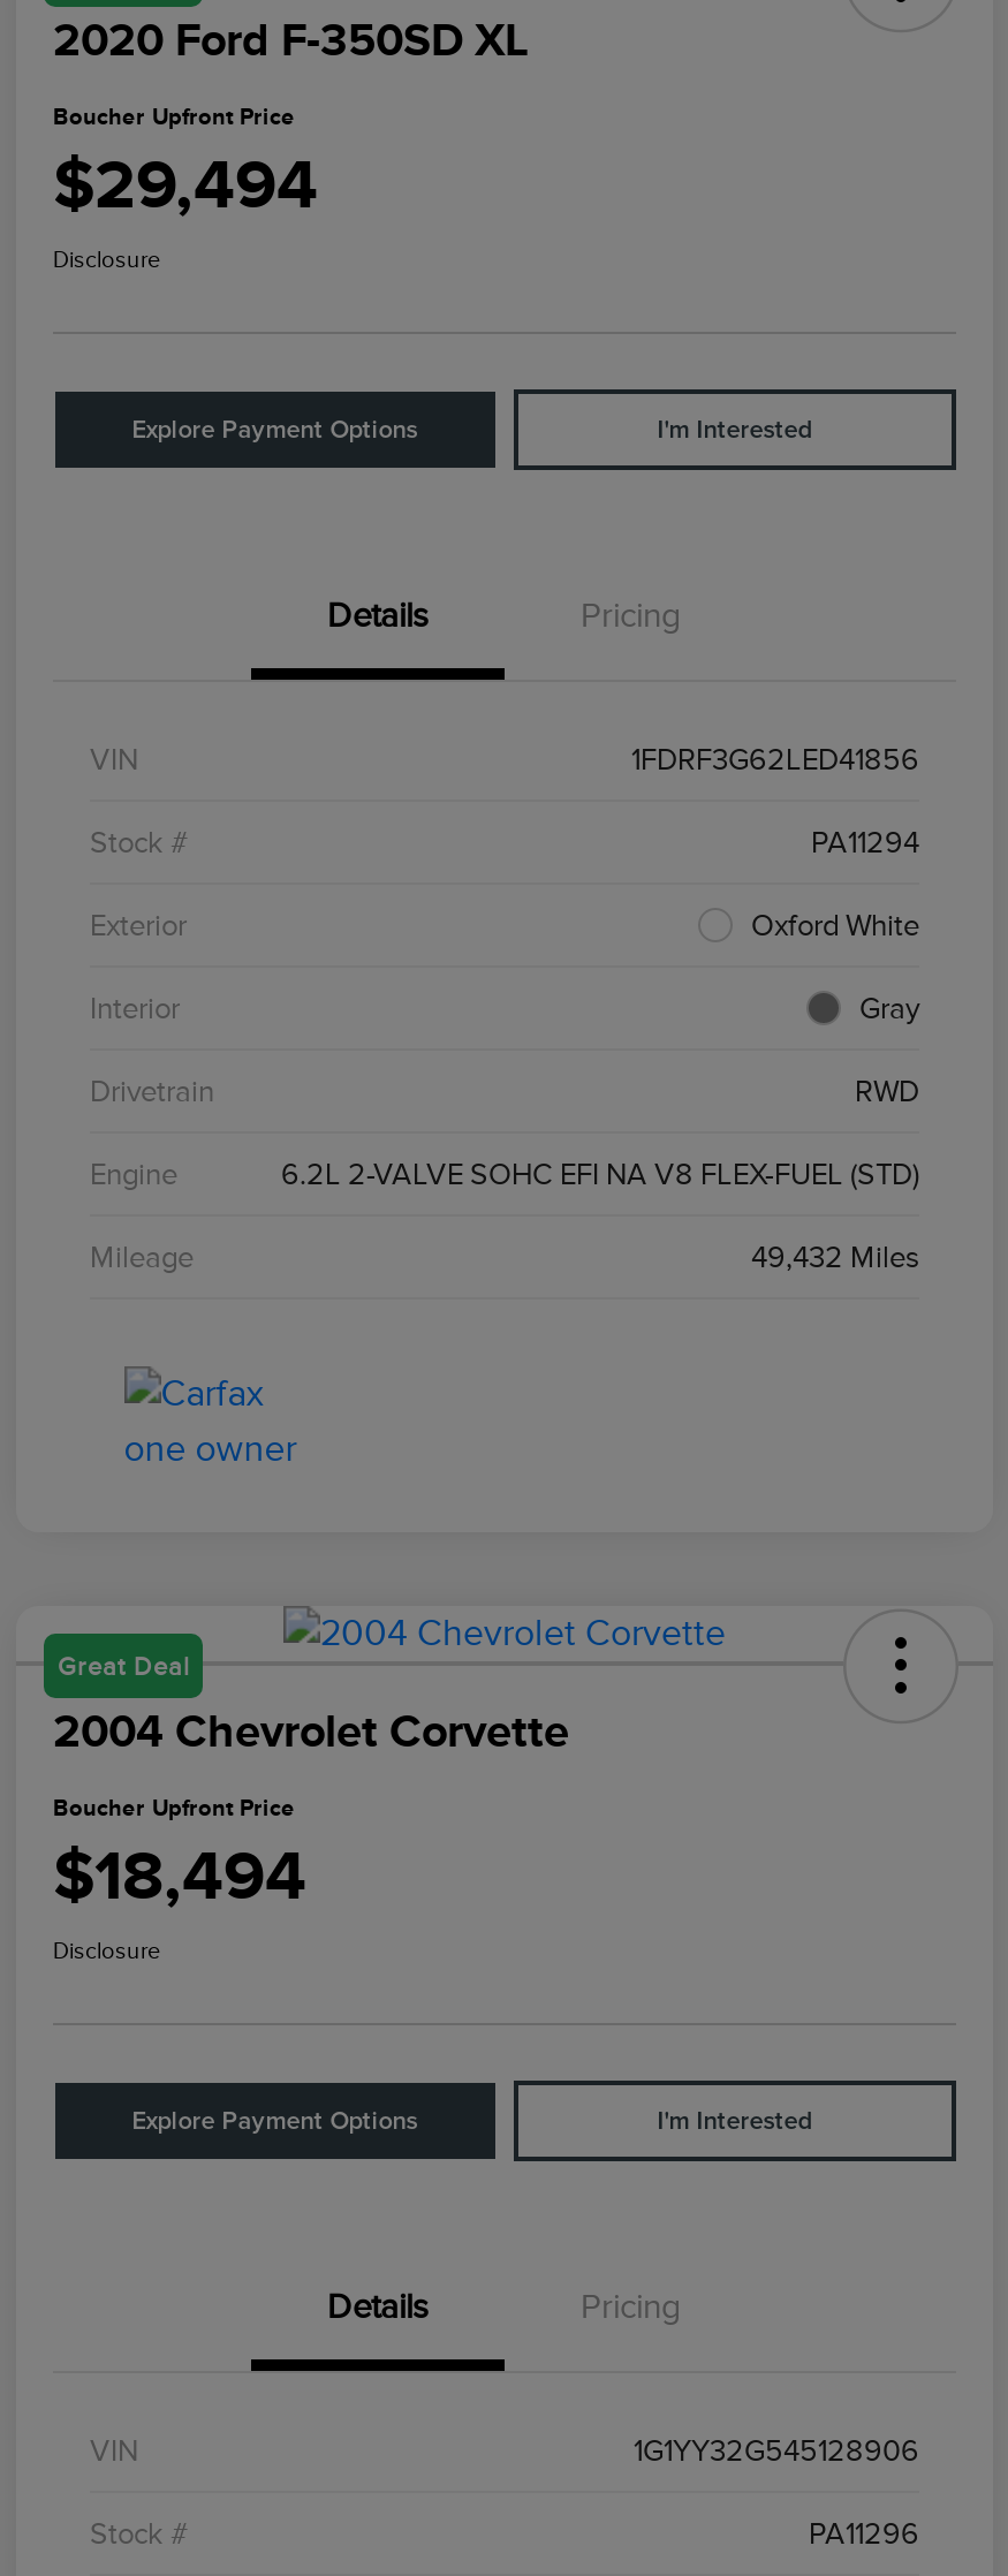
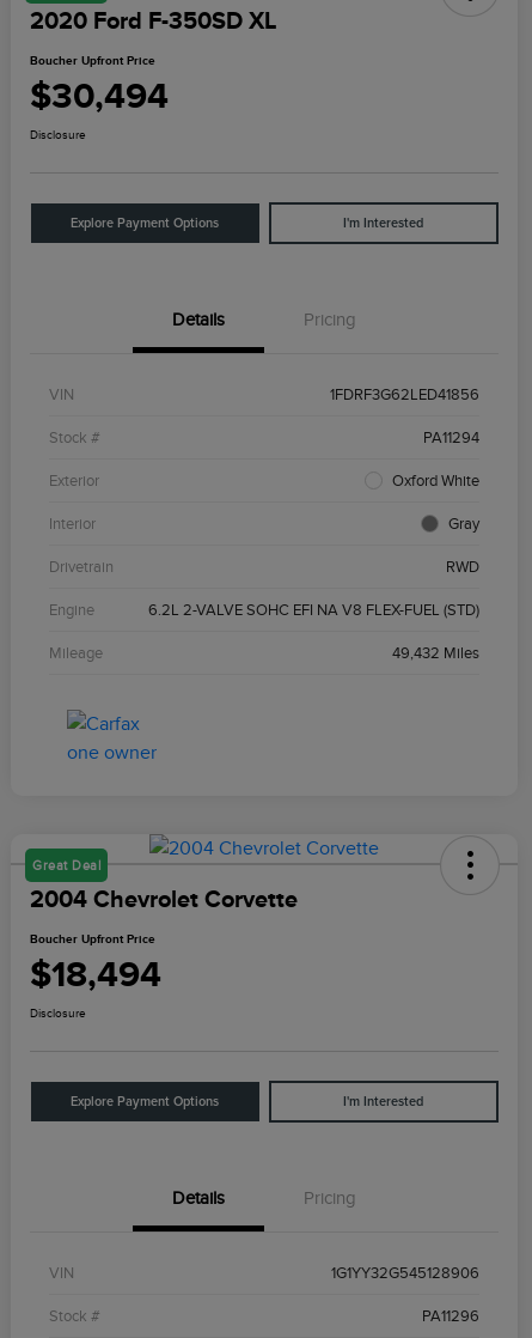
- $29,494
+ $30,494
